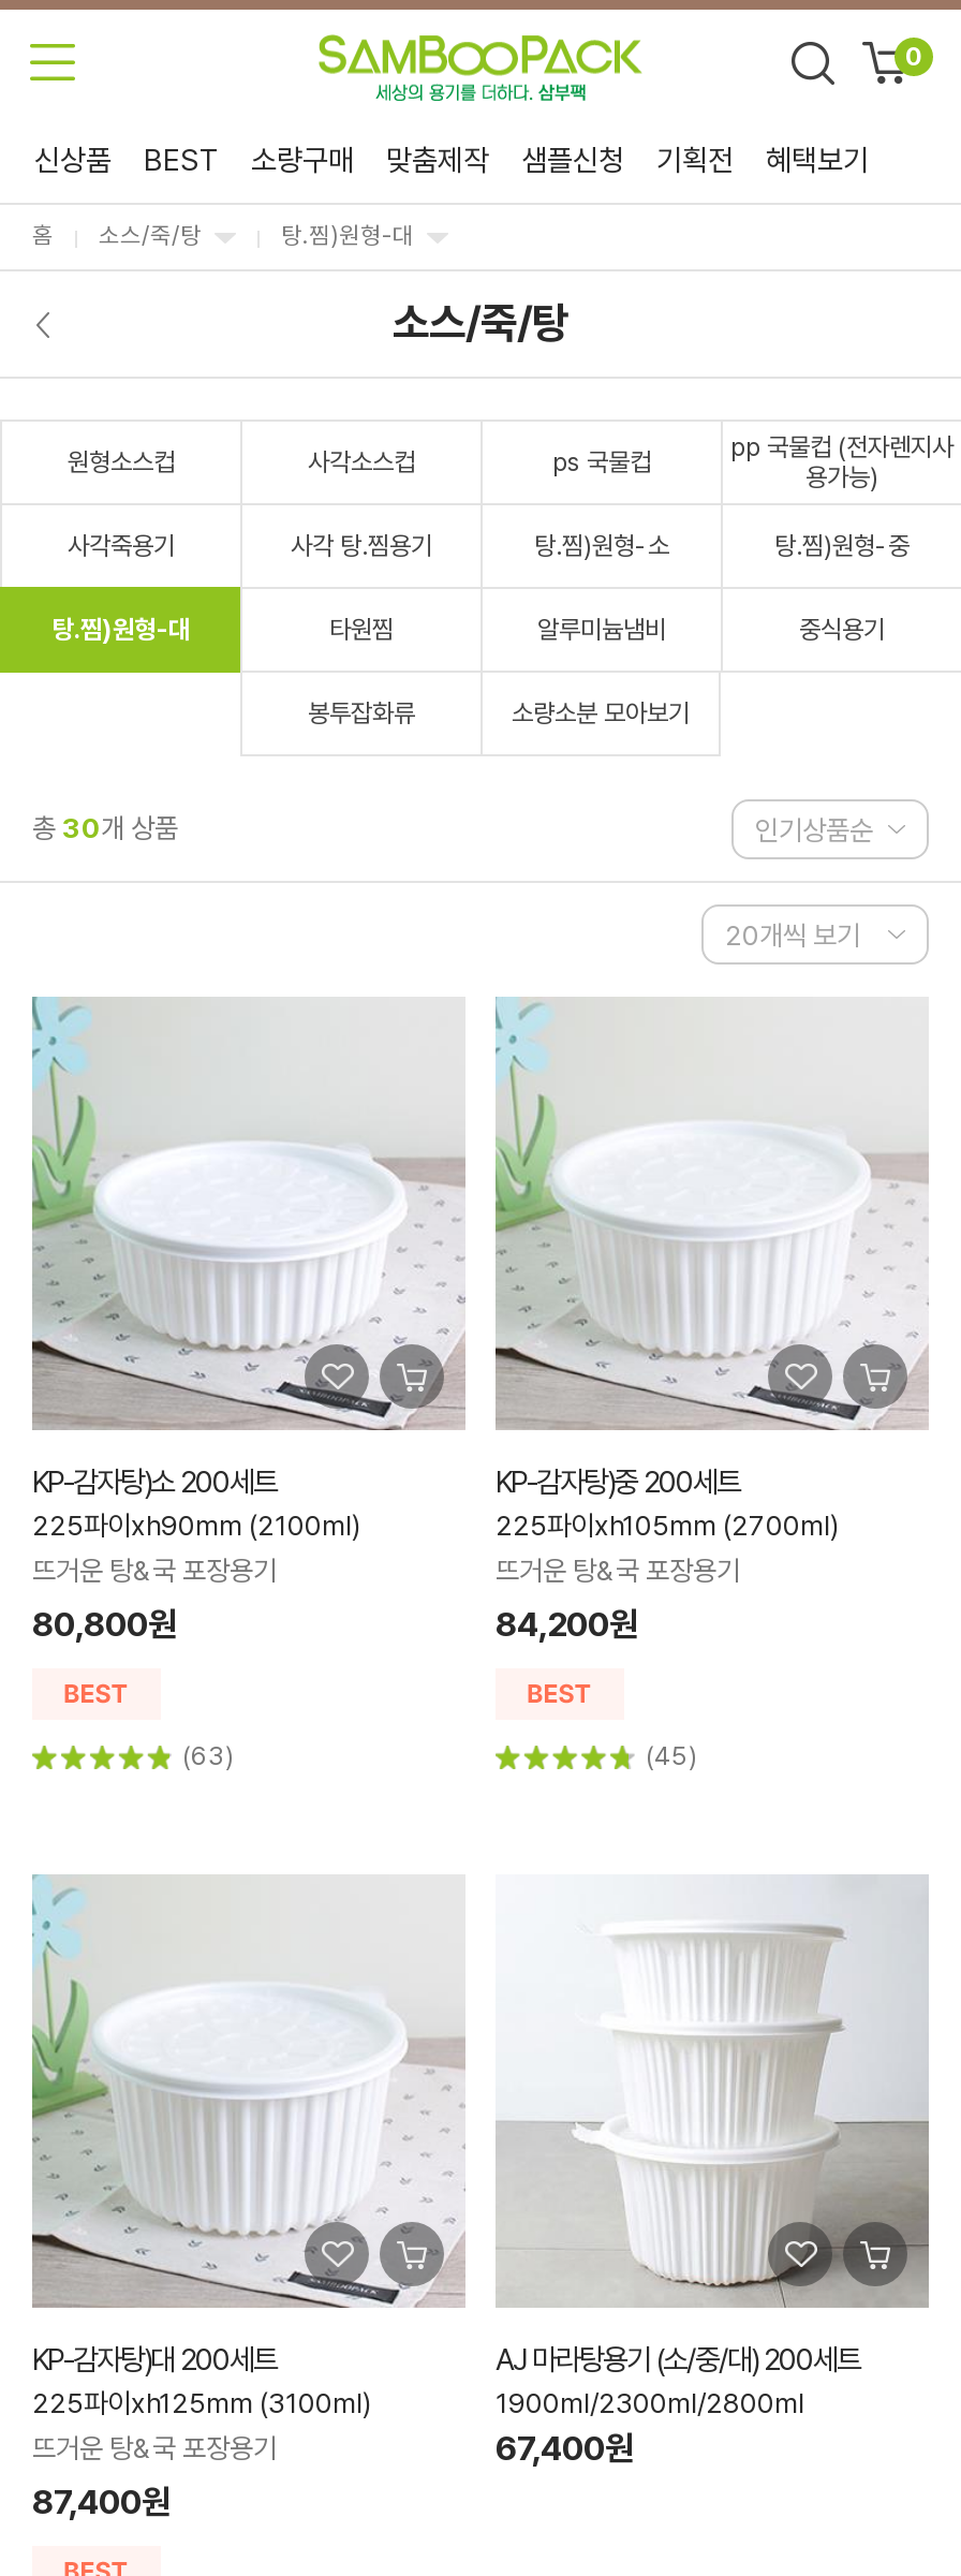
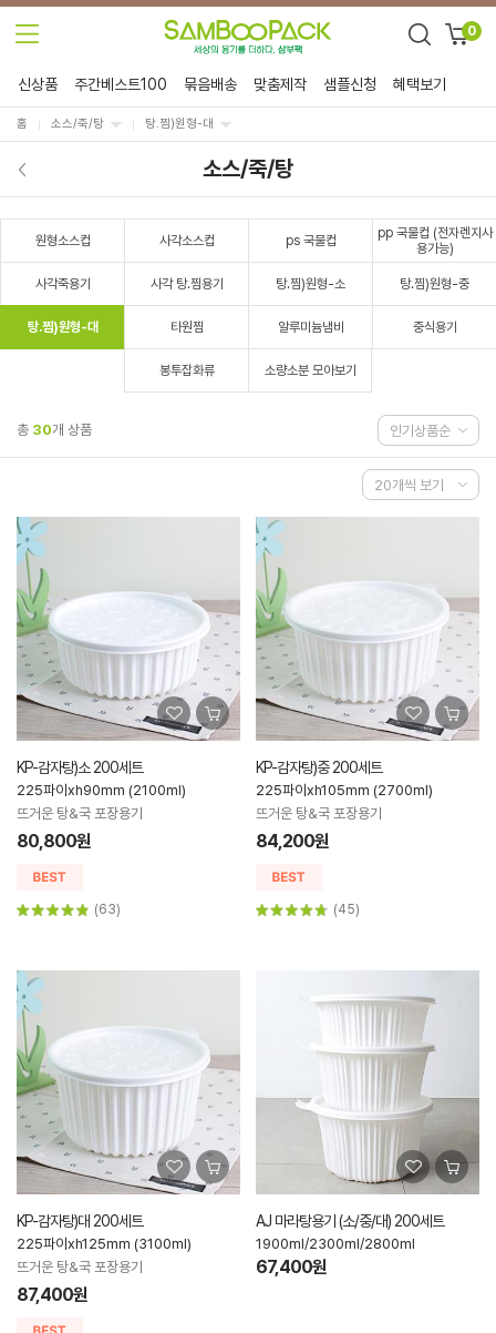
- BEST
- 소량구매
+ 주간베스트100
+ 묶음배송

- 기획전
